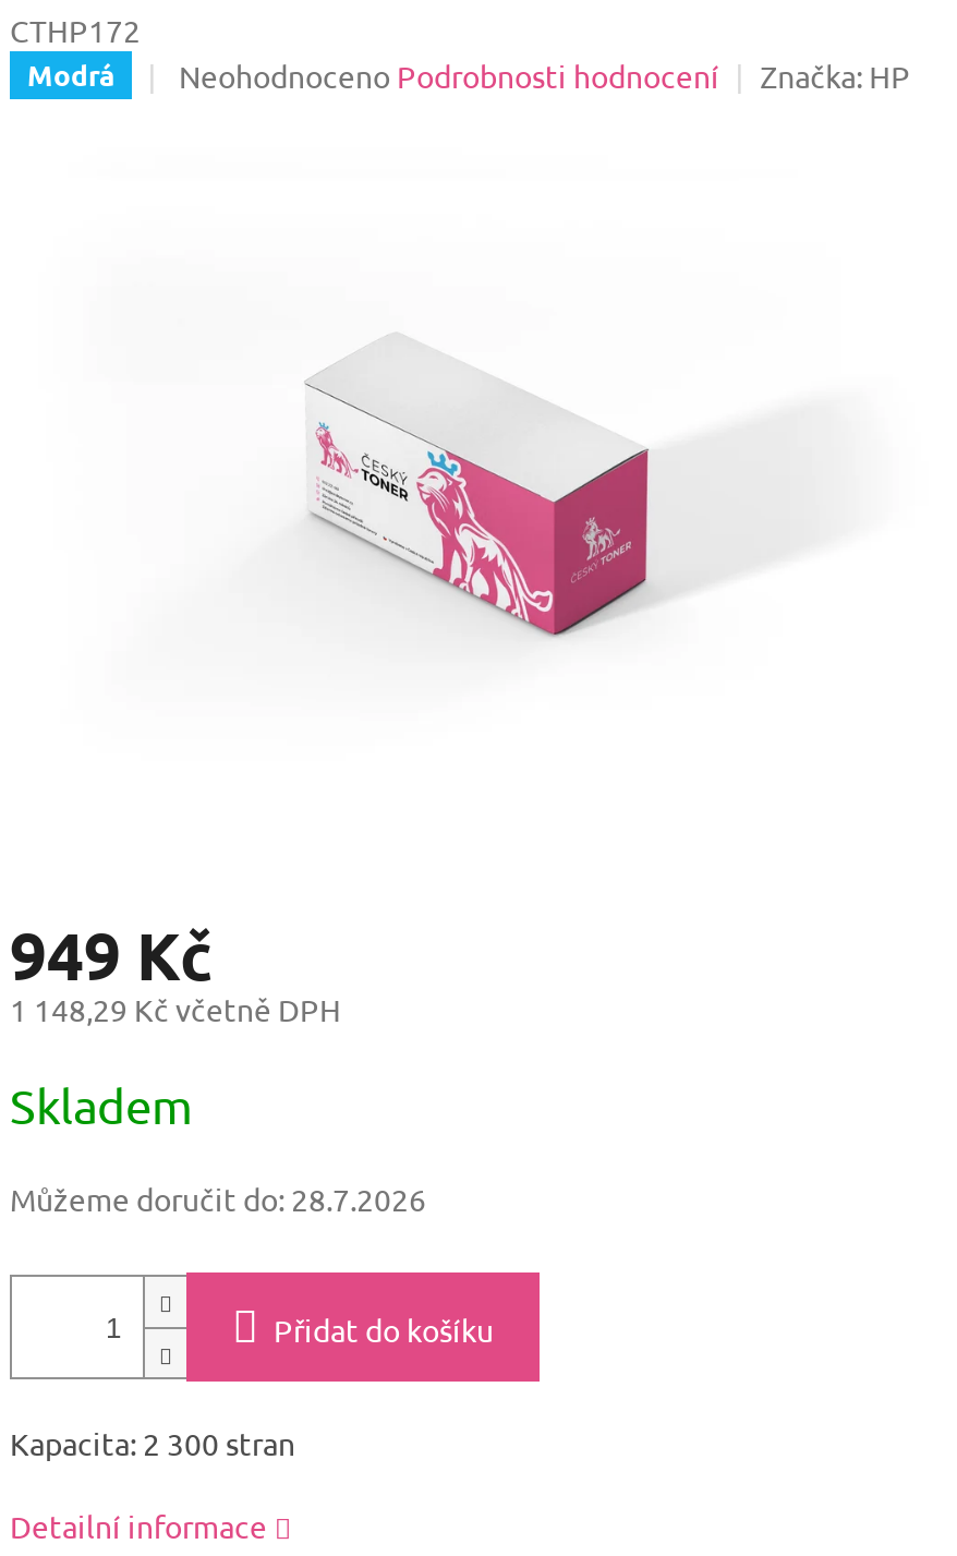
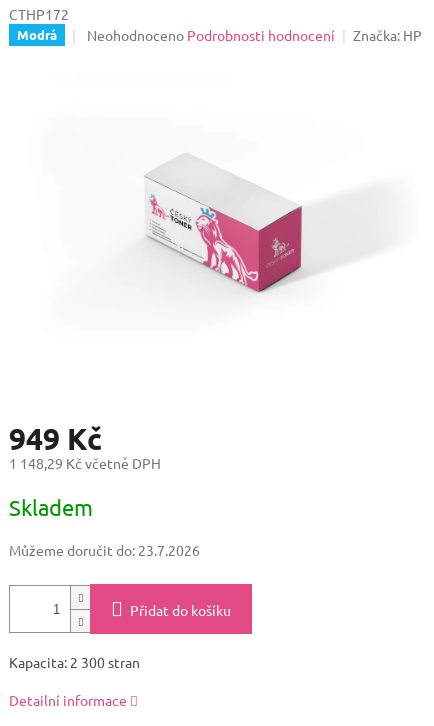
- Můžeme doručit do: 28.7.2026
+ Můžeme doručit do: 23.7.2026
